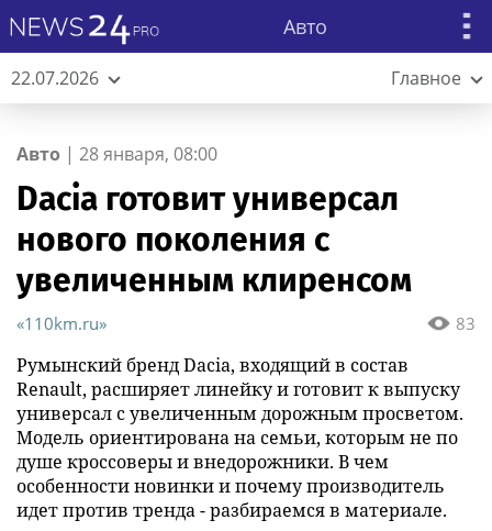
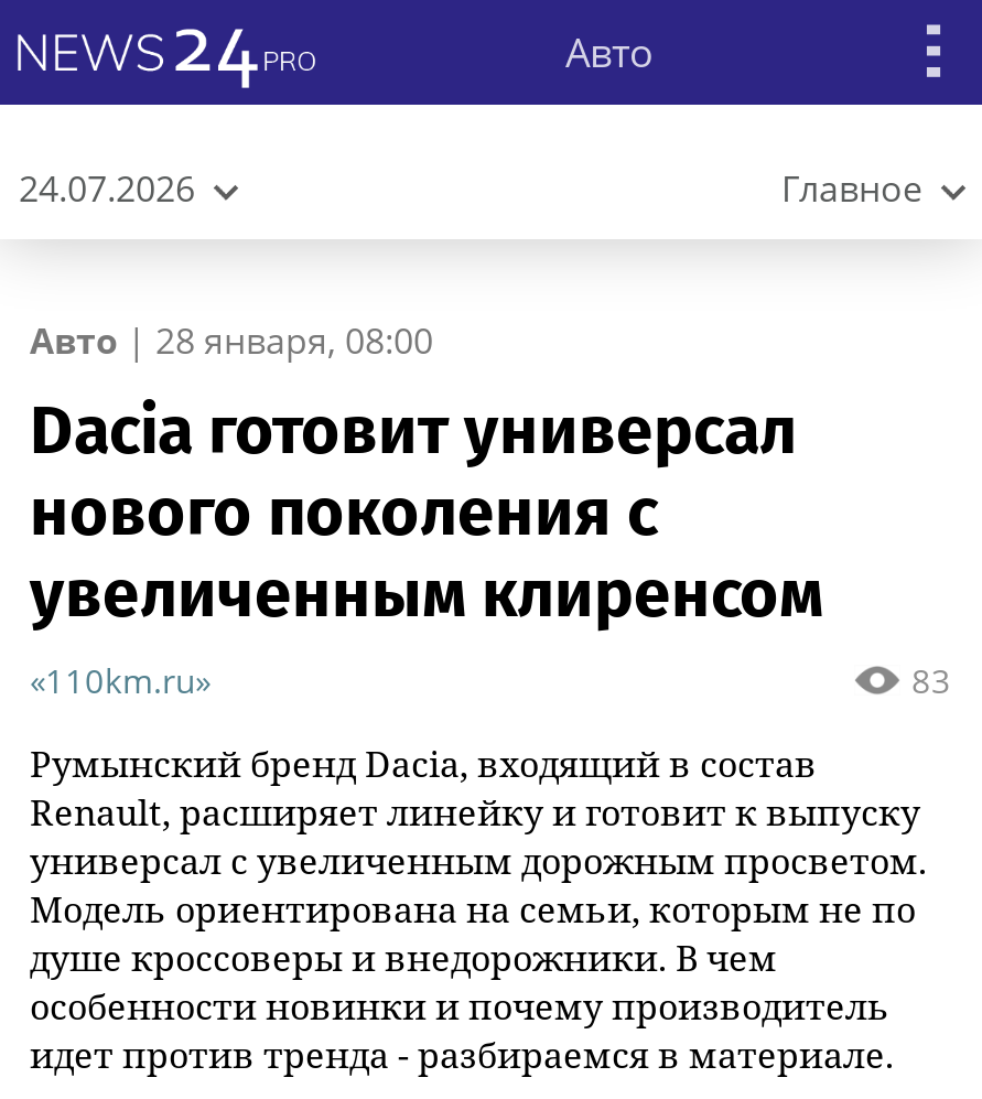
- 22.07.2026
+ 24.07.2026
